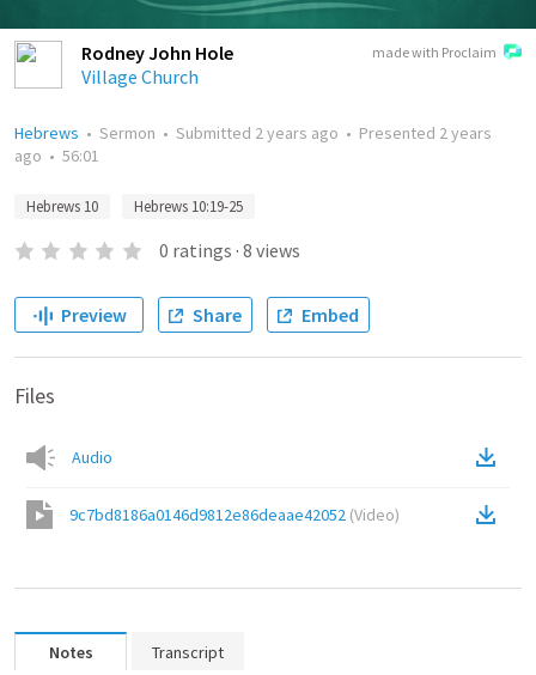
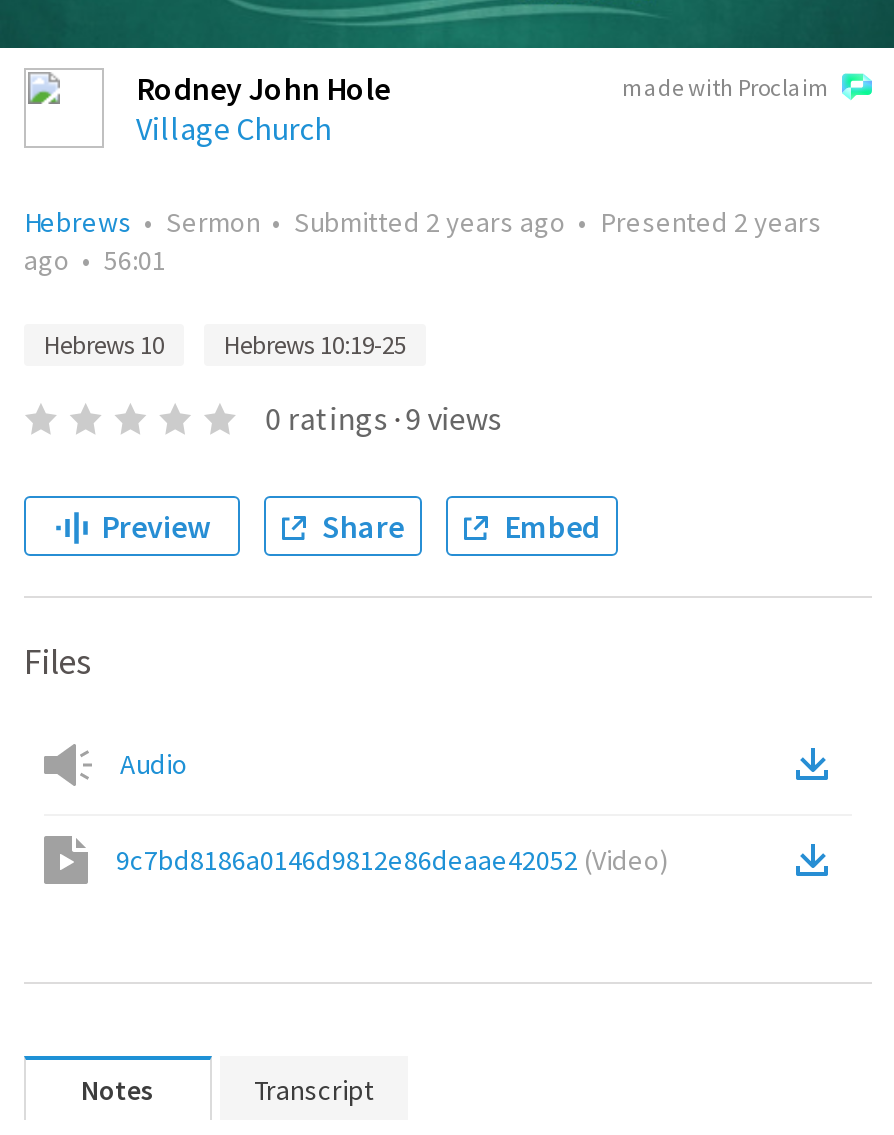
- 0 ratings · 8 views
+ 0 ratings · 9 views
